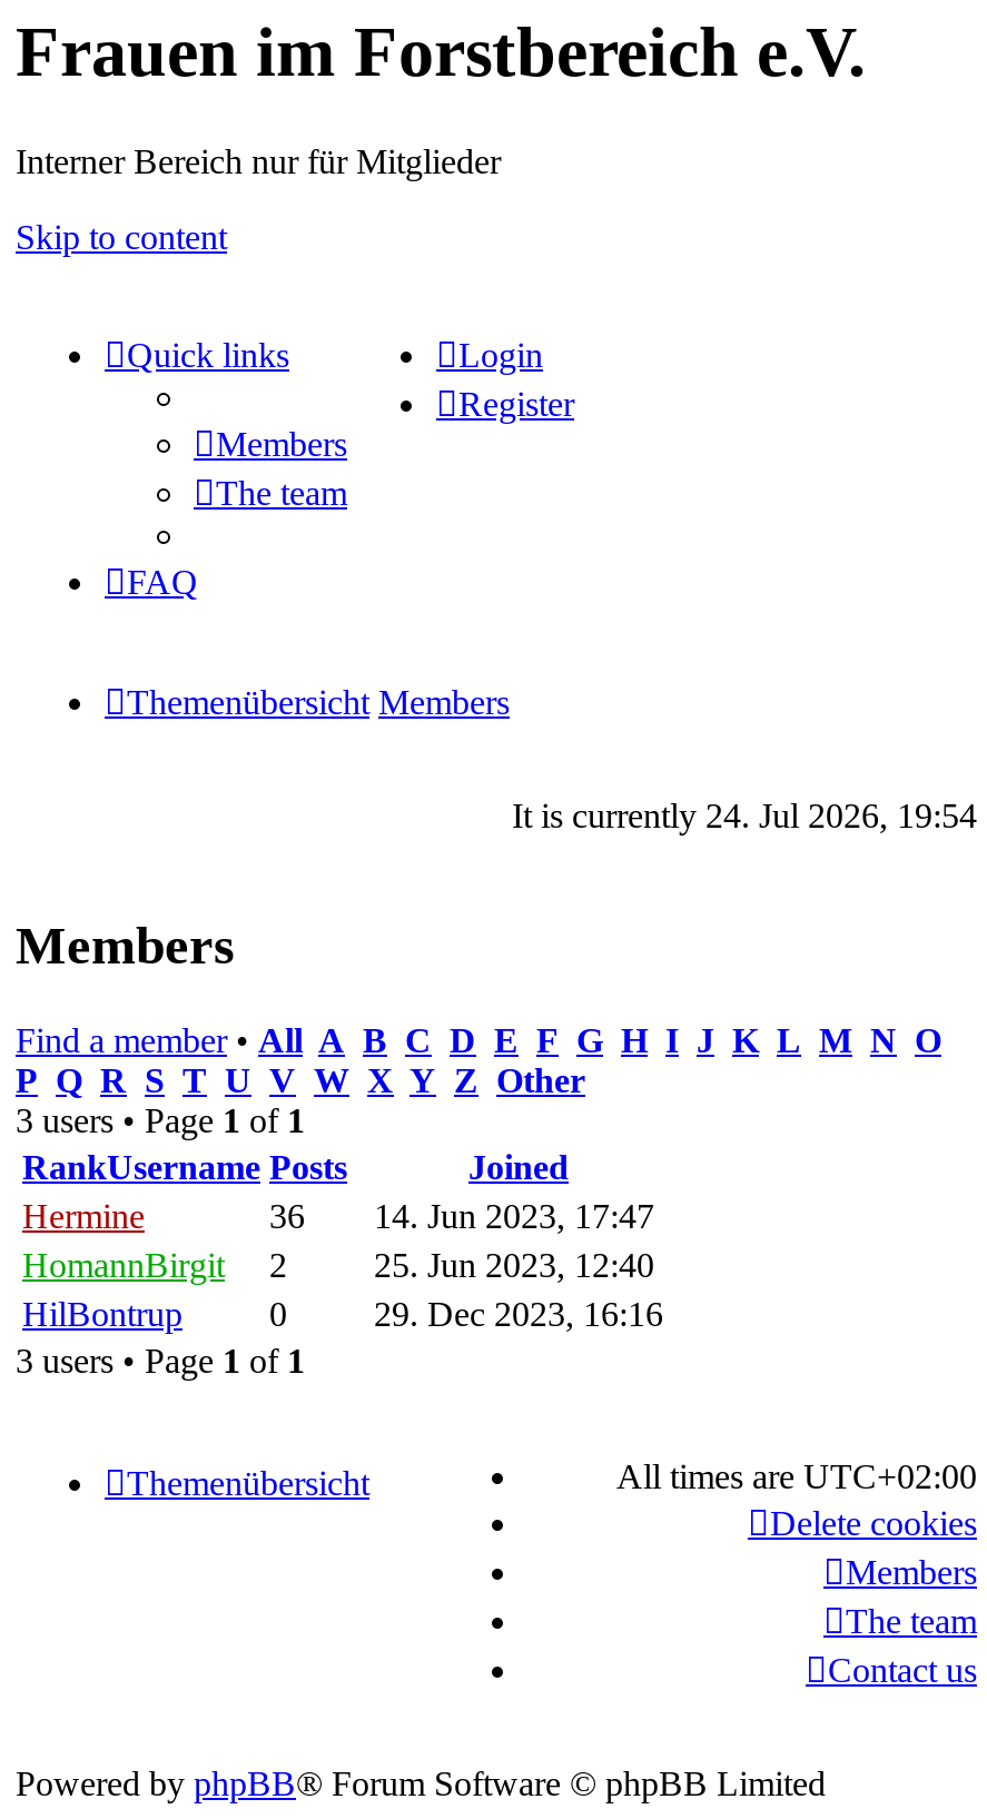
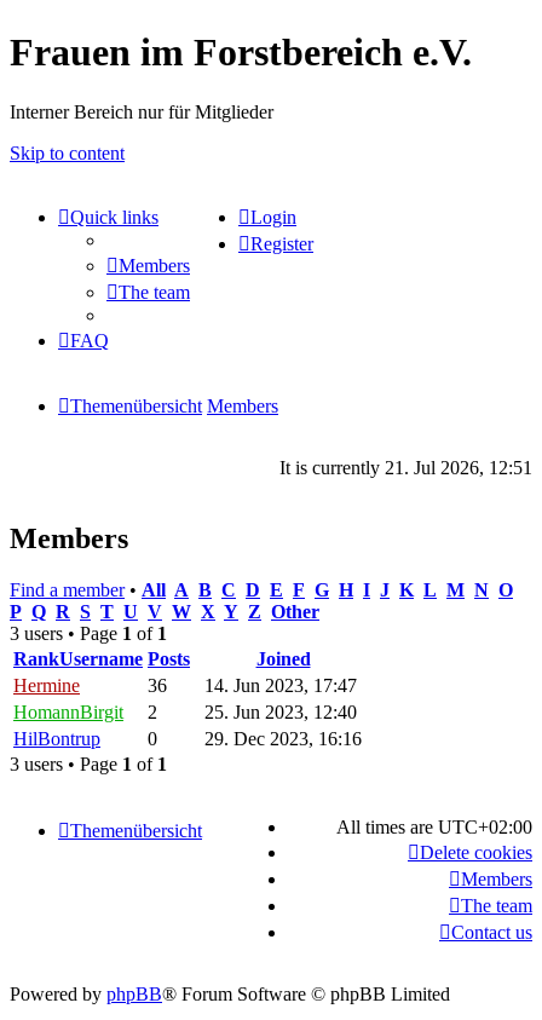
- It is currently 24. Jul 2026, 19:54
+ It is currently 21. Jul 2026, 12:51
